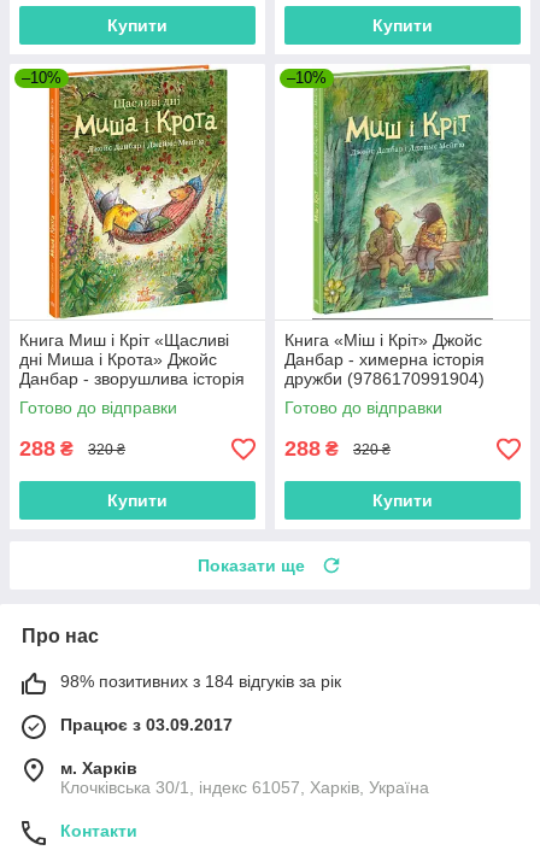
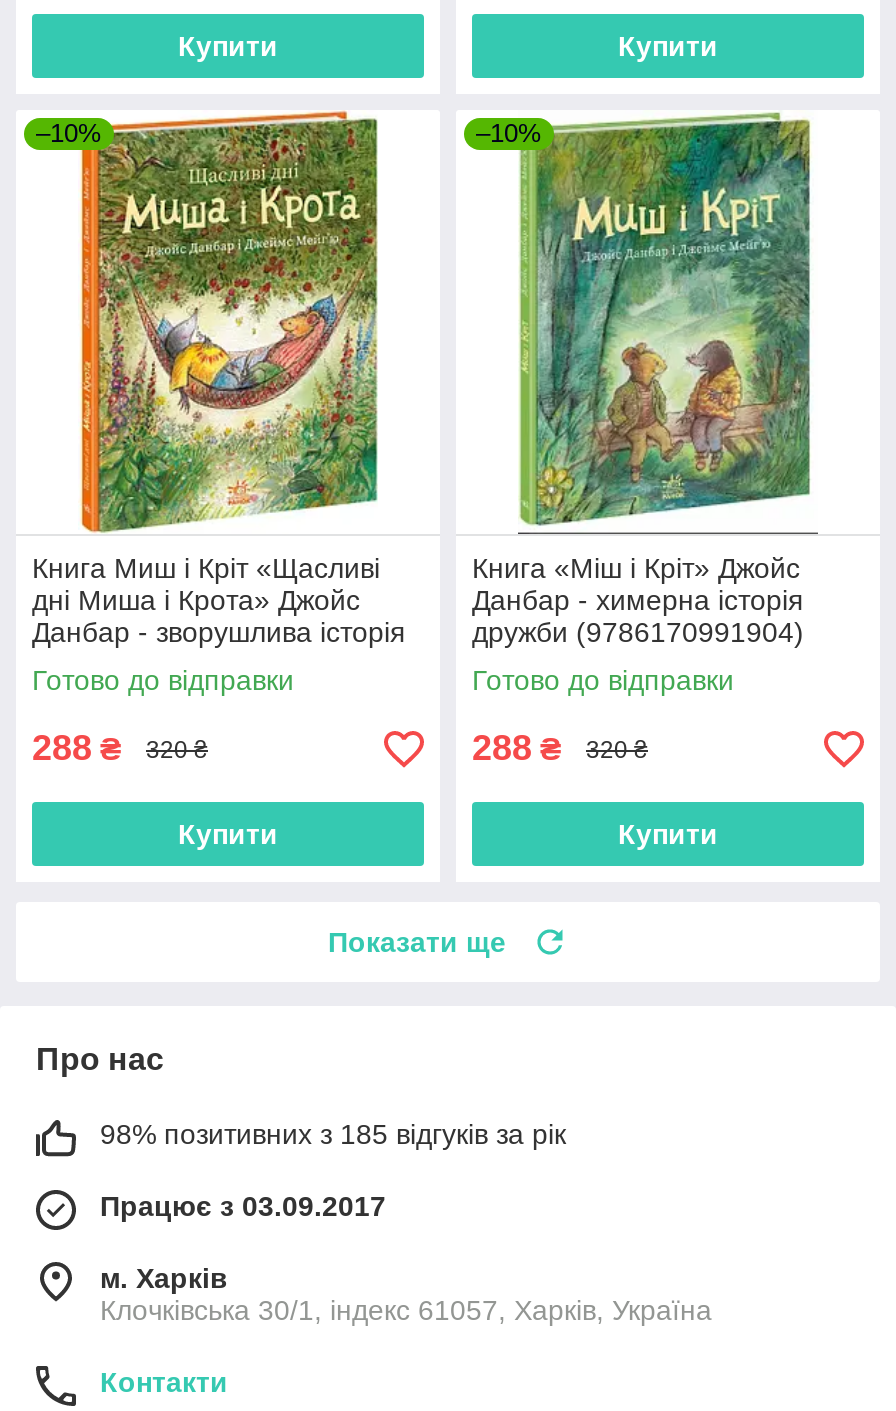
- 98% позитивних з 184 відгуків за рік
+ 98% позитивних з 185 відгуків за рік
